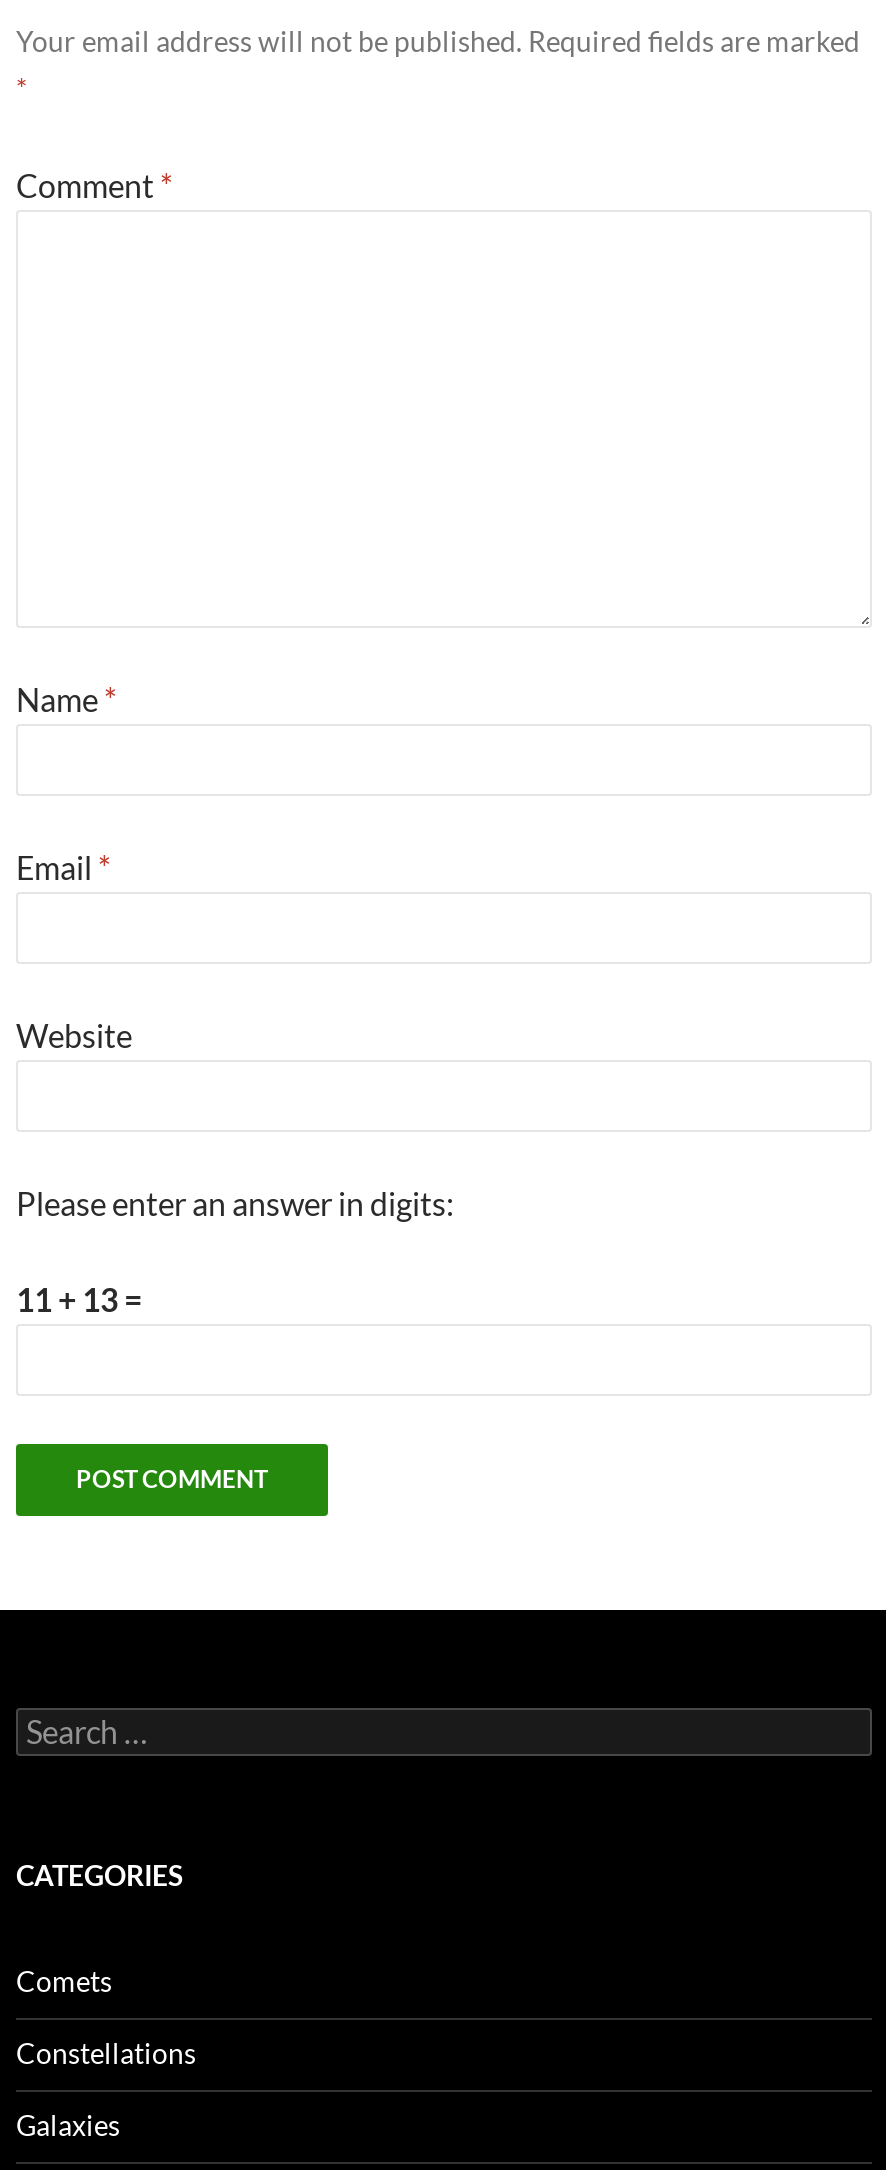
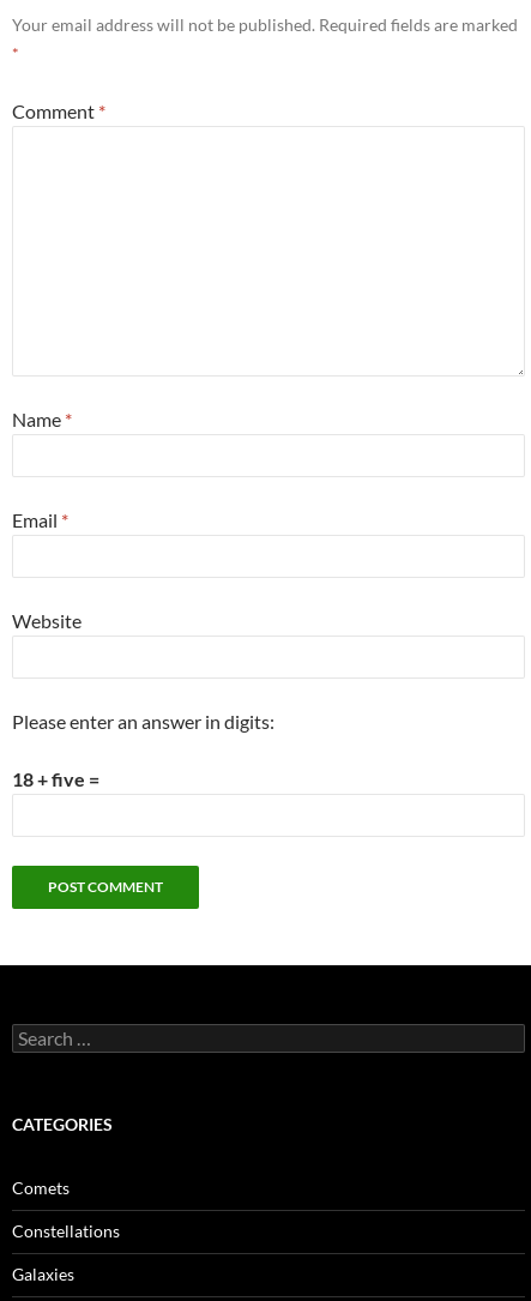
- 11 + 13 =
+ 18 + five =
